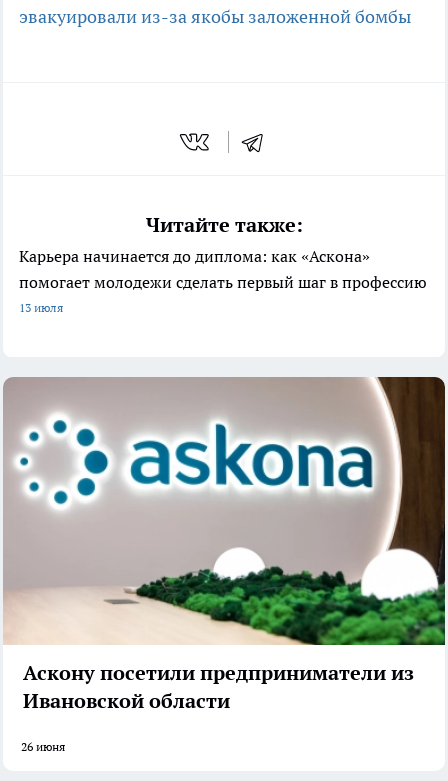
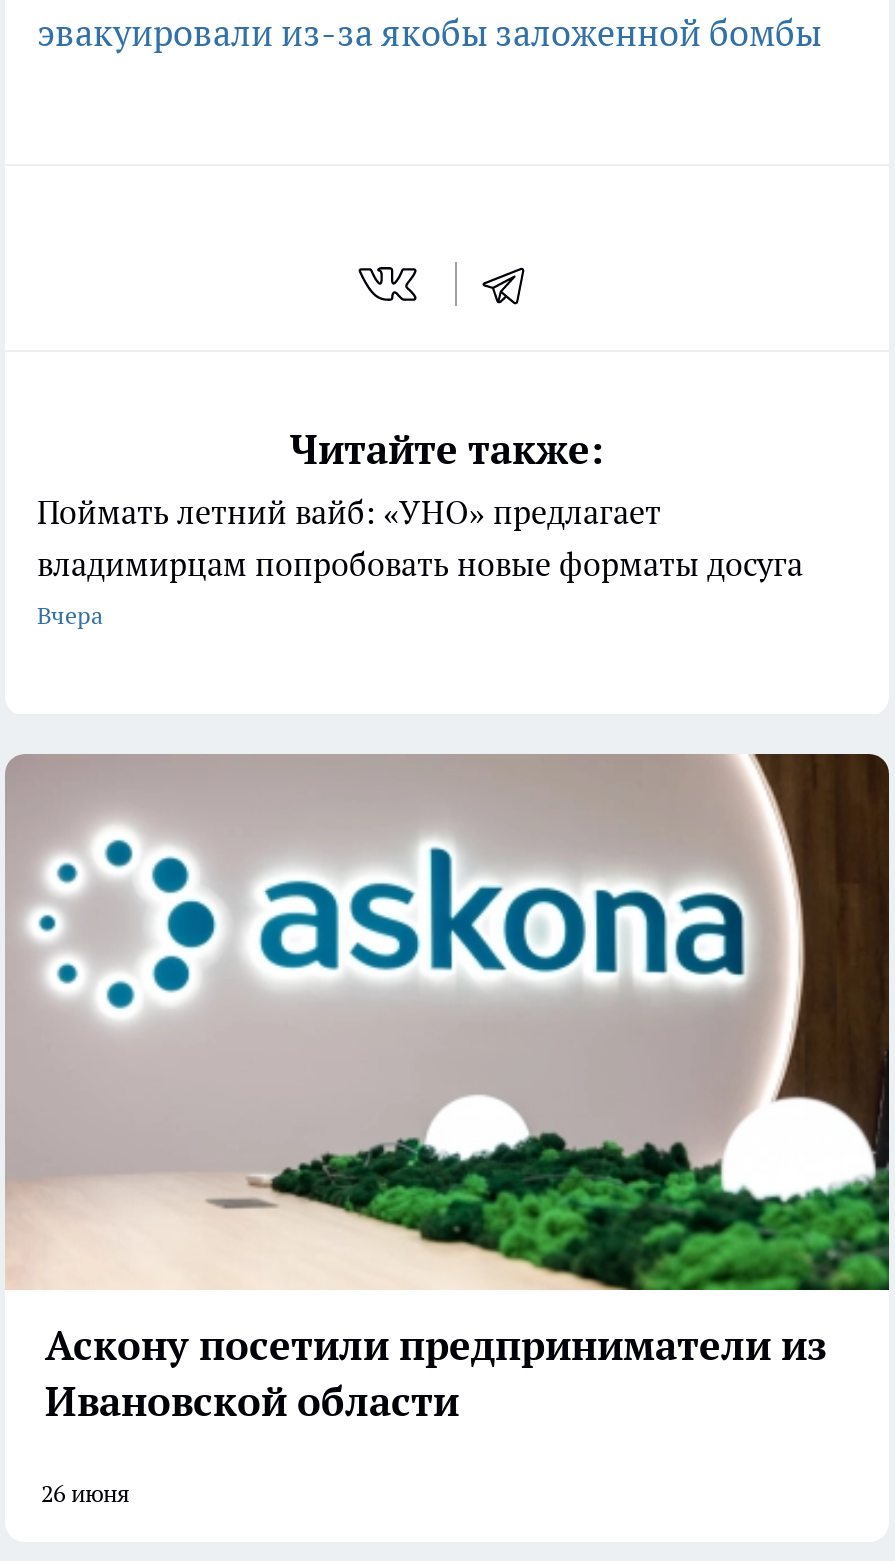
- Карьера начинается до диплома: как «Аскона»
- помогает молодежи сделать первый шаг в профессию
- 13 июля
+ Поймать летний вайб: «УНО» предлагает
+ владимирцам попробовать новые форматы досуга
+ Вчера
